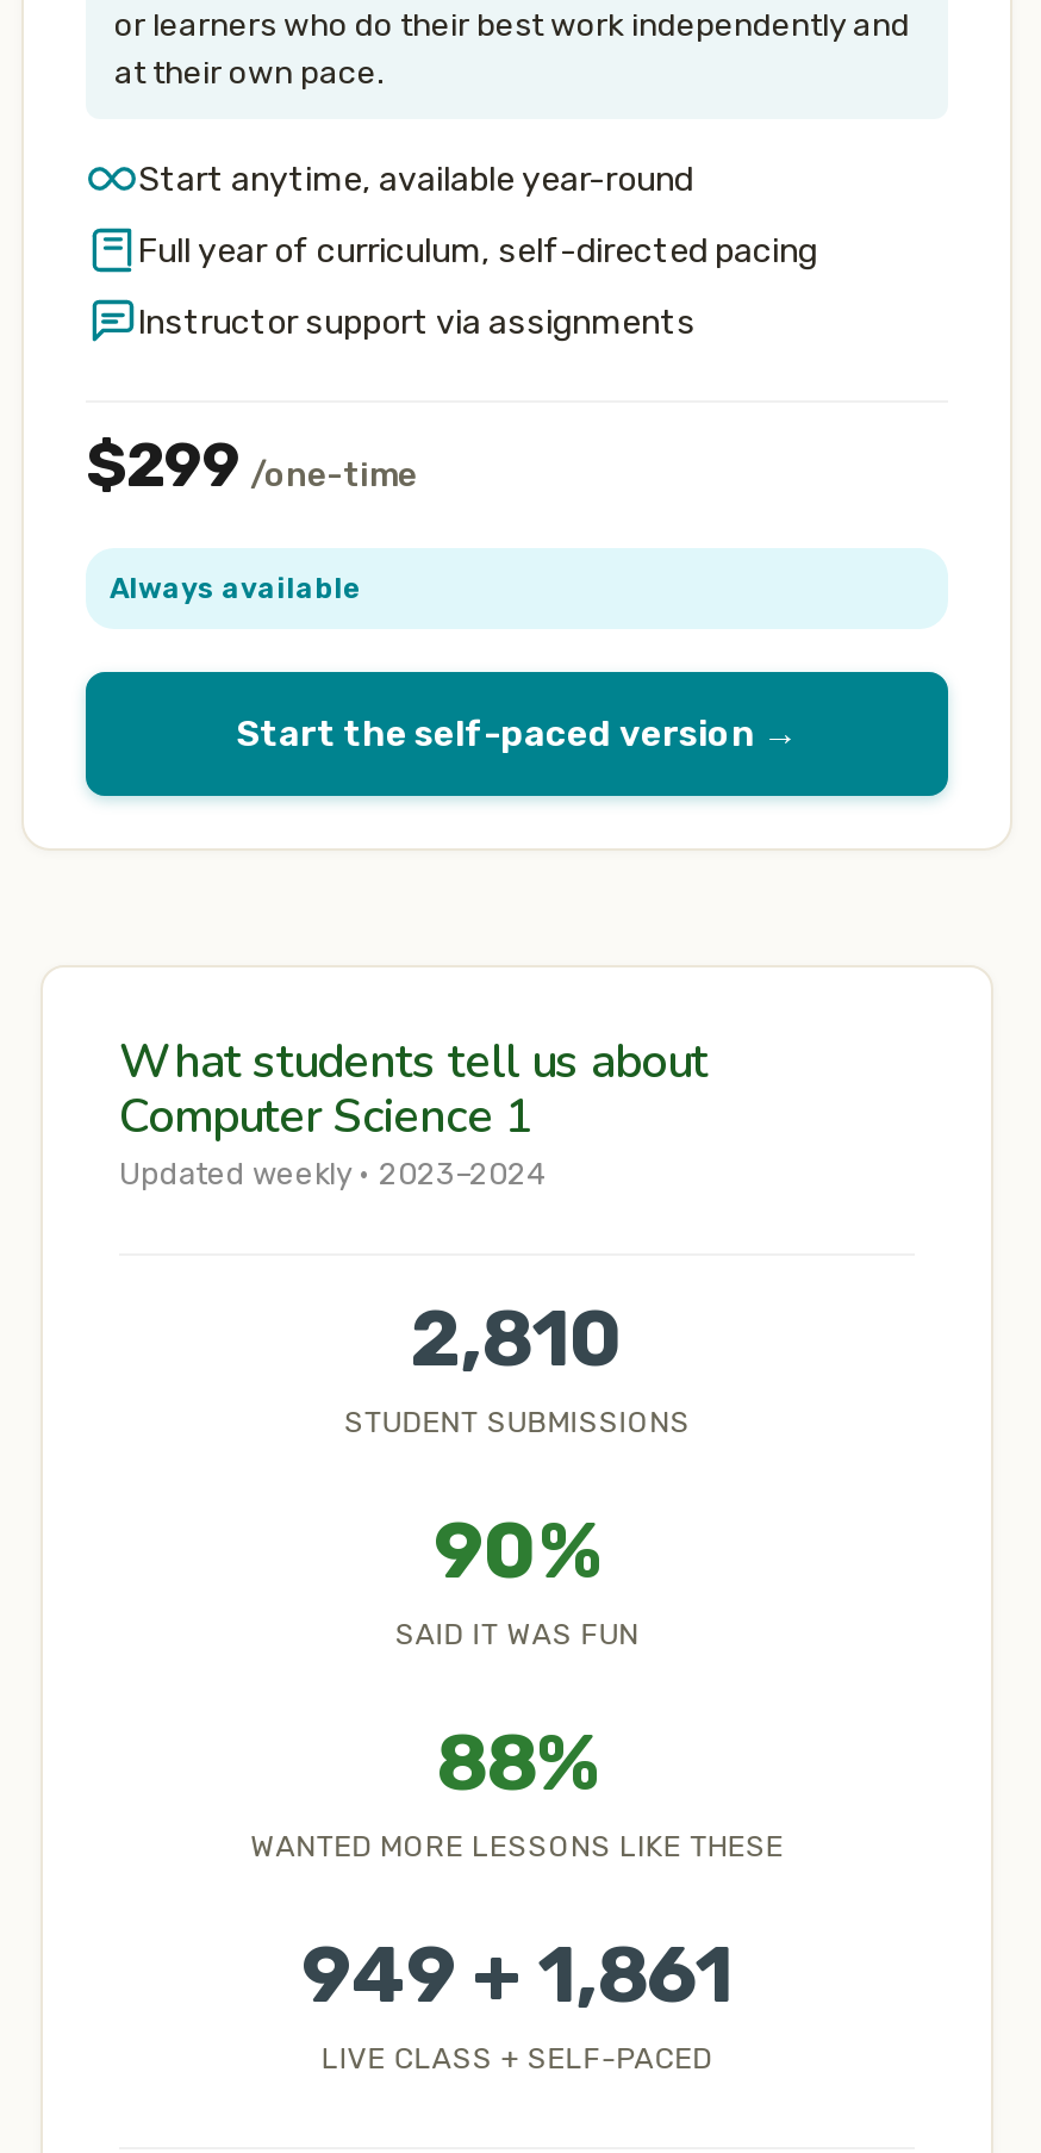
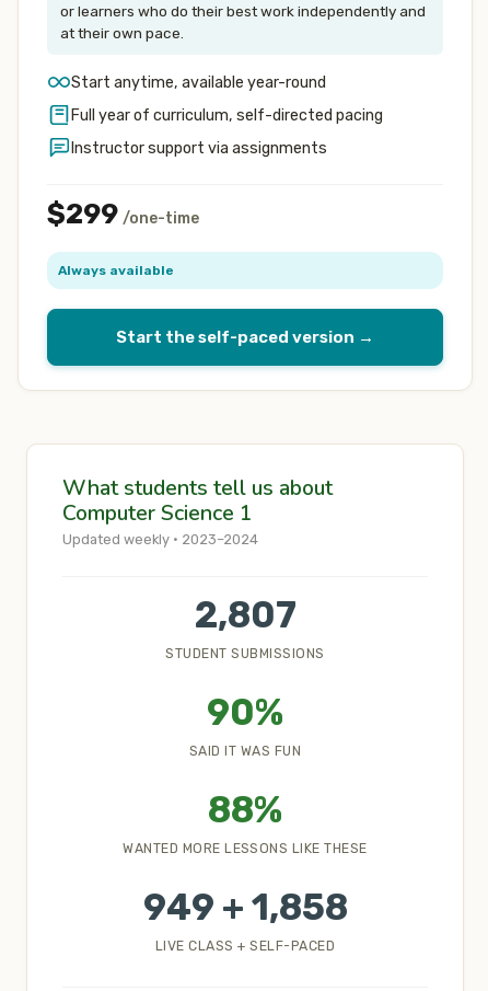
- 2,810
+ 2,807

- 949 + 1,861
+ 949 + 1,858
